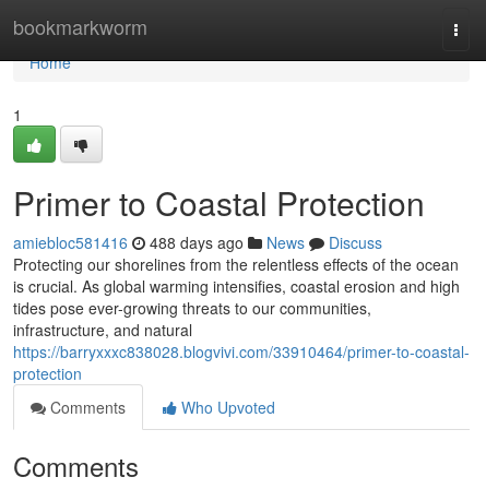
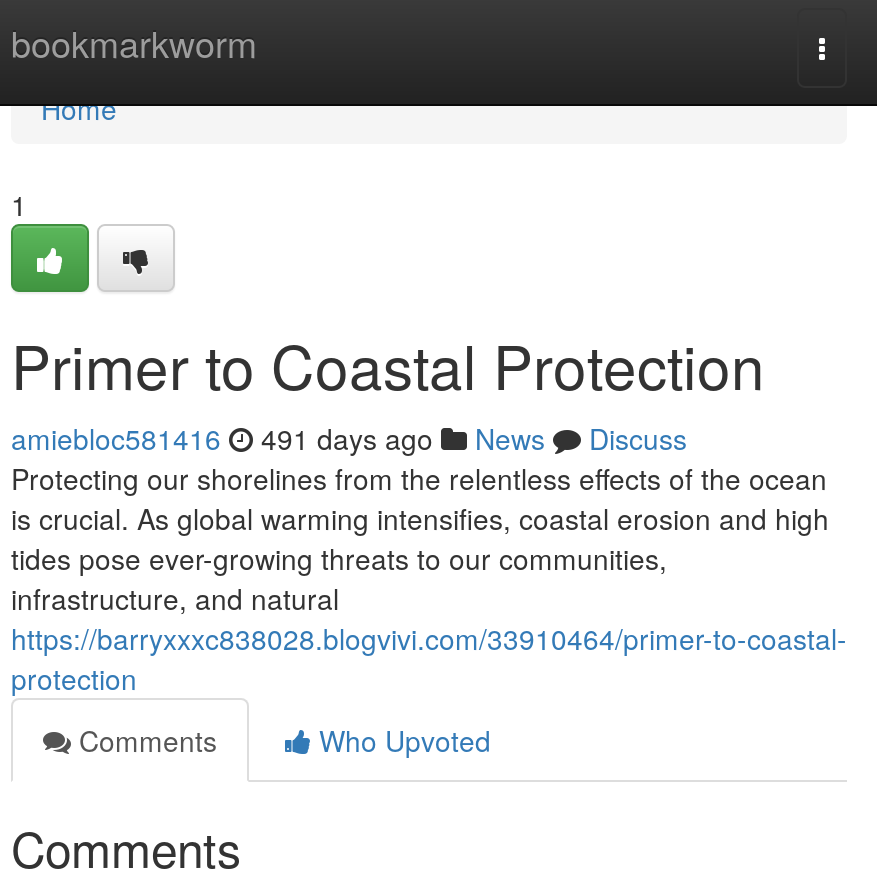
- amiebloc581416 488 days ago News Discuss
+ amiebloc581416 491 days ago News Discuss
